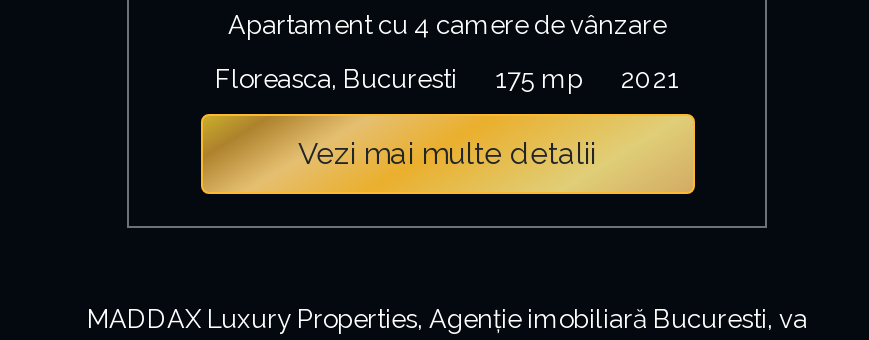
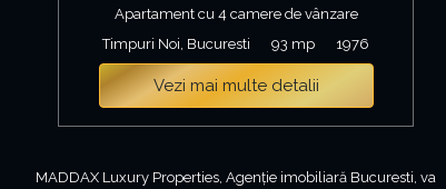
- Floreasca, Bucuresti
- 175 mp
- 2021
+ Timpuri Noi, Bucuresti
+ 93 mp
+ 1976
